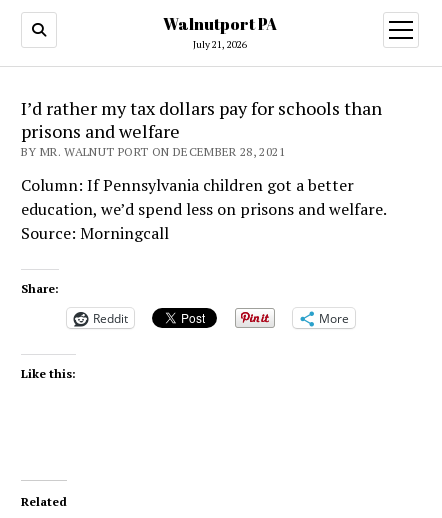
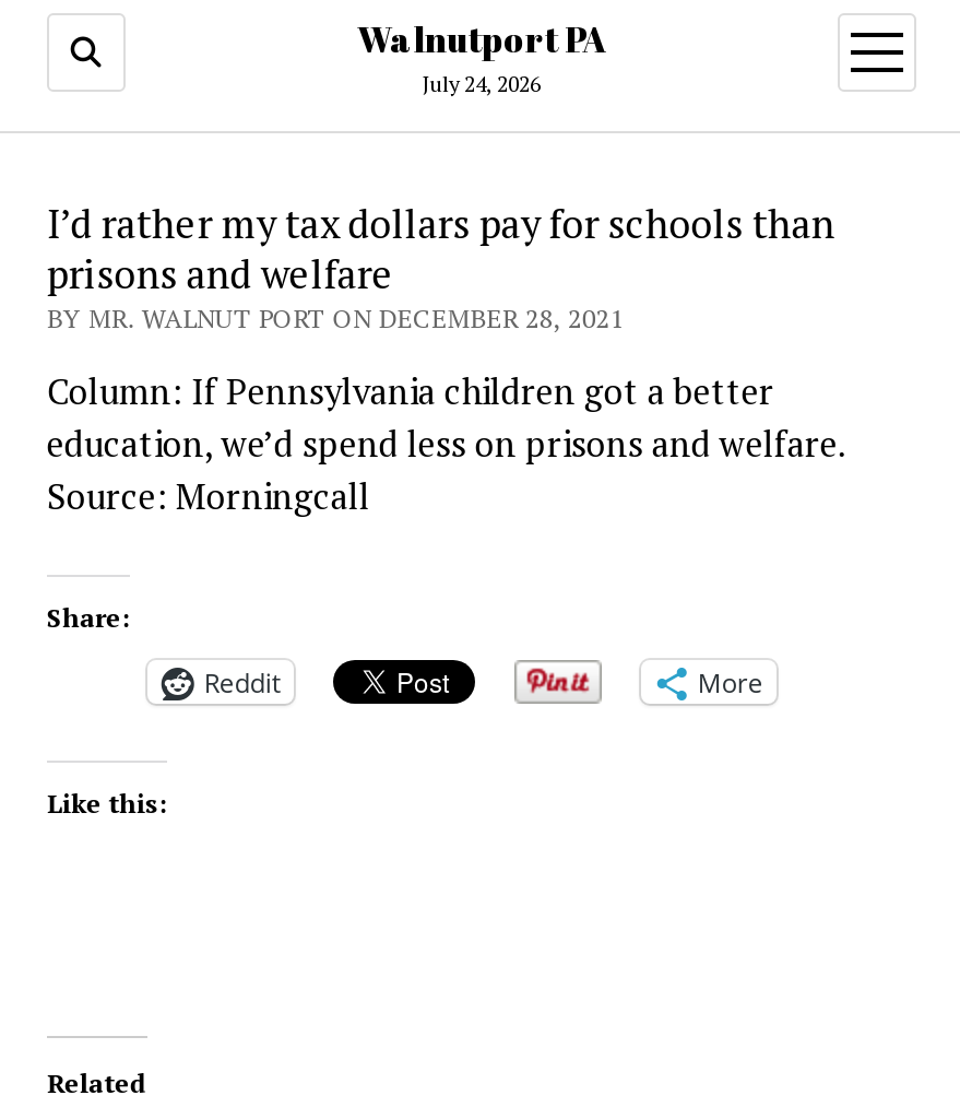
- July 21, 2026
+ July 24, 2026
